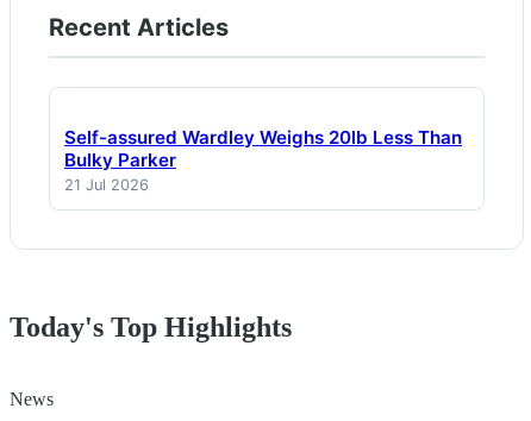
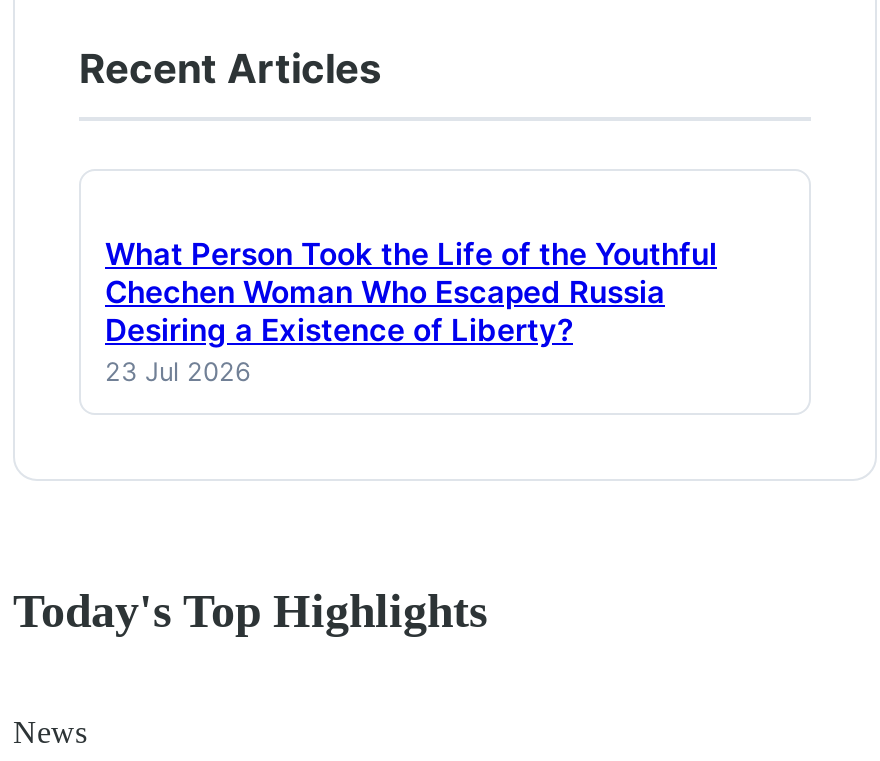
- Self-assured Wardley Weighs 20lb Less Than
- Bulky Parker
- 21 Jul 2026
+ What Person Took the Life of the Youthful
+ Chechen Woman Who Escaped Russia
+ Desiring a Existence of Liberty?
+ 23 Jul 2026
